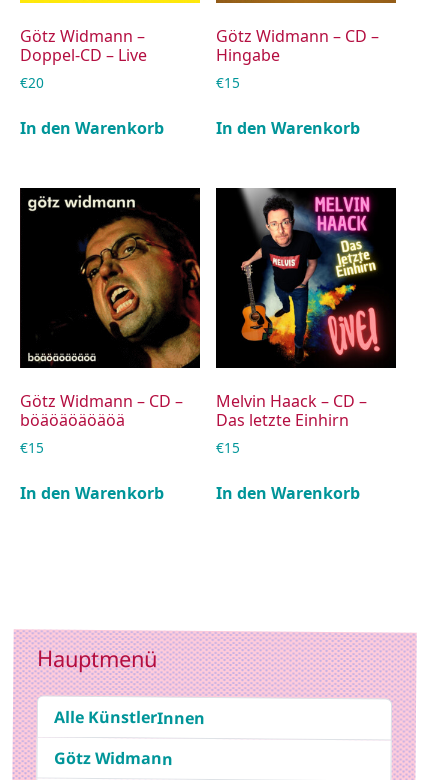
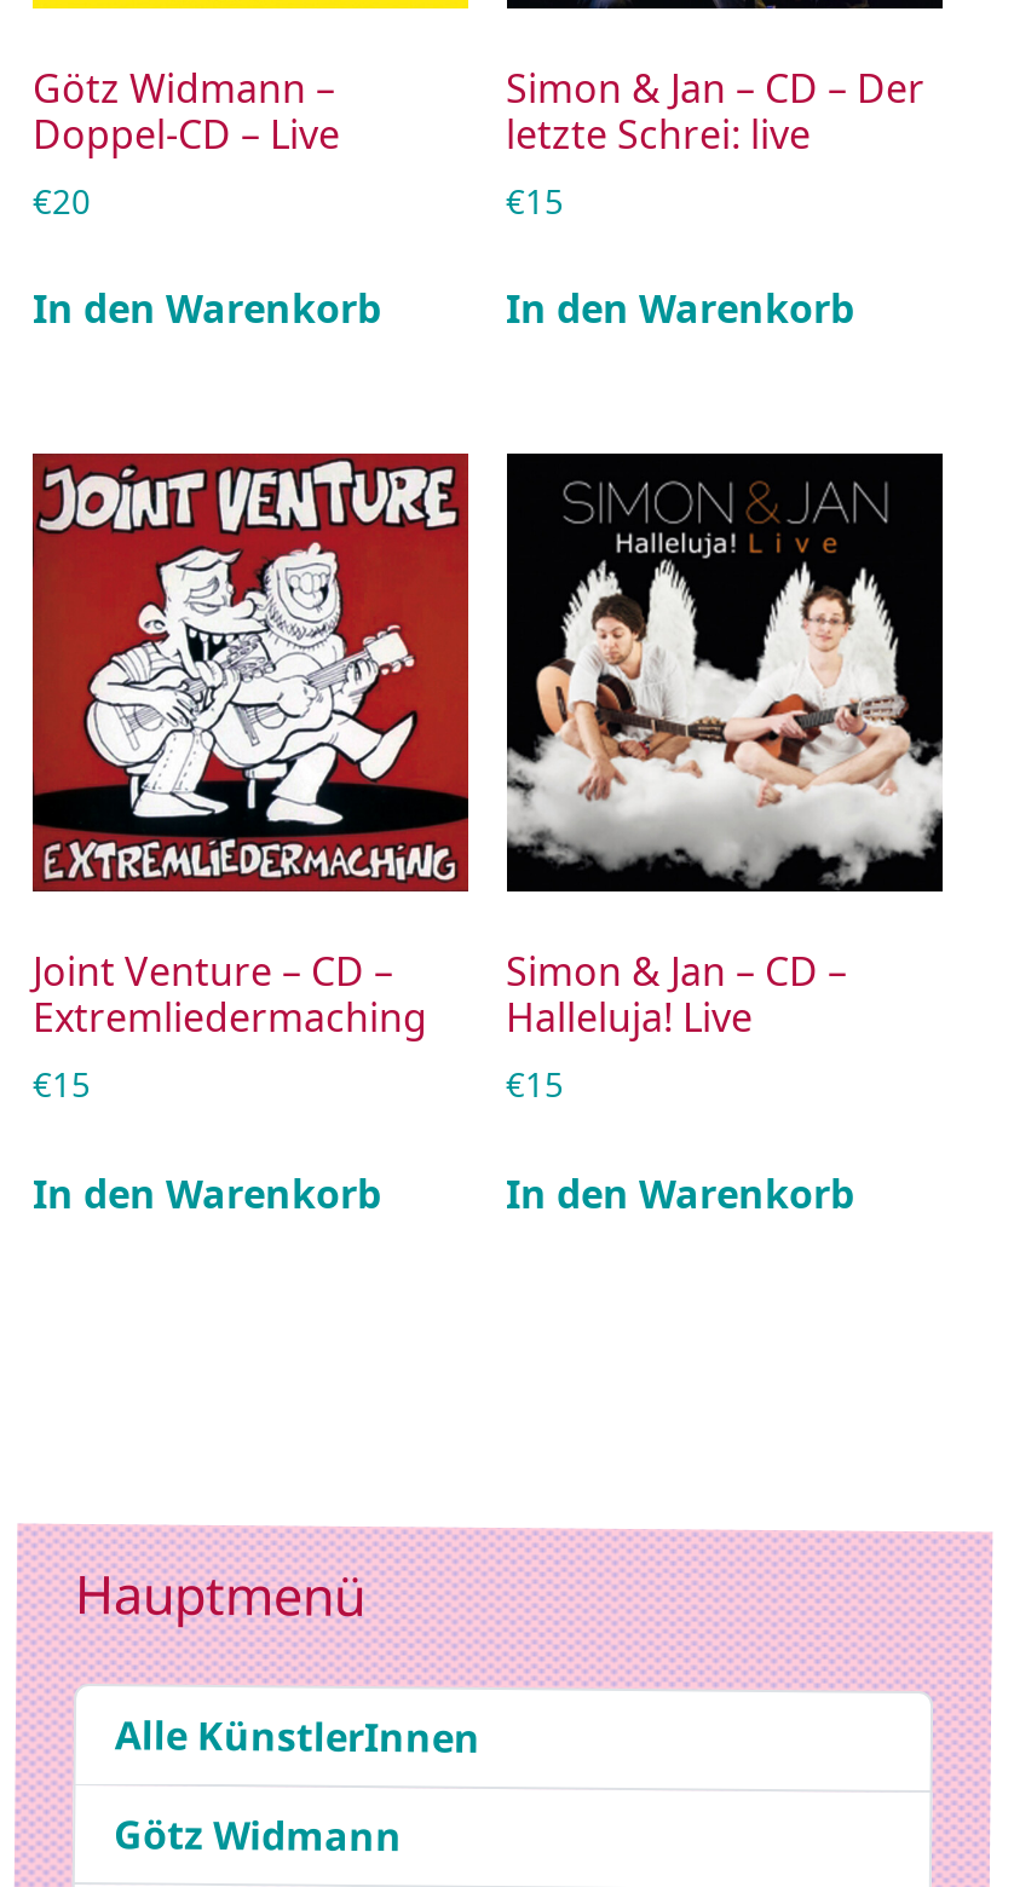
- Götz Widmann – CD –
- Hingabe
+ Simon & Jan – CD – Der
+ letzte Schrei: live

- [image]
- Götz Widmann – CD –
- böäöäöäöäöä
+ [image]
+ Joint Venture – CD –
+ Extremliedermaching

- [image]
- Melvin Haack – CD –
- Das letzte Einhirn
+ [image]
+ Simon & Jan – CD –
+ Halleluja! Live
